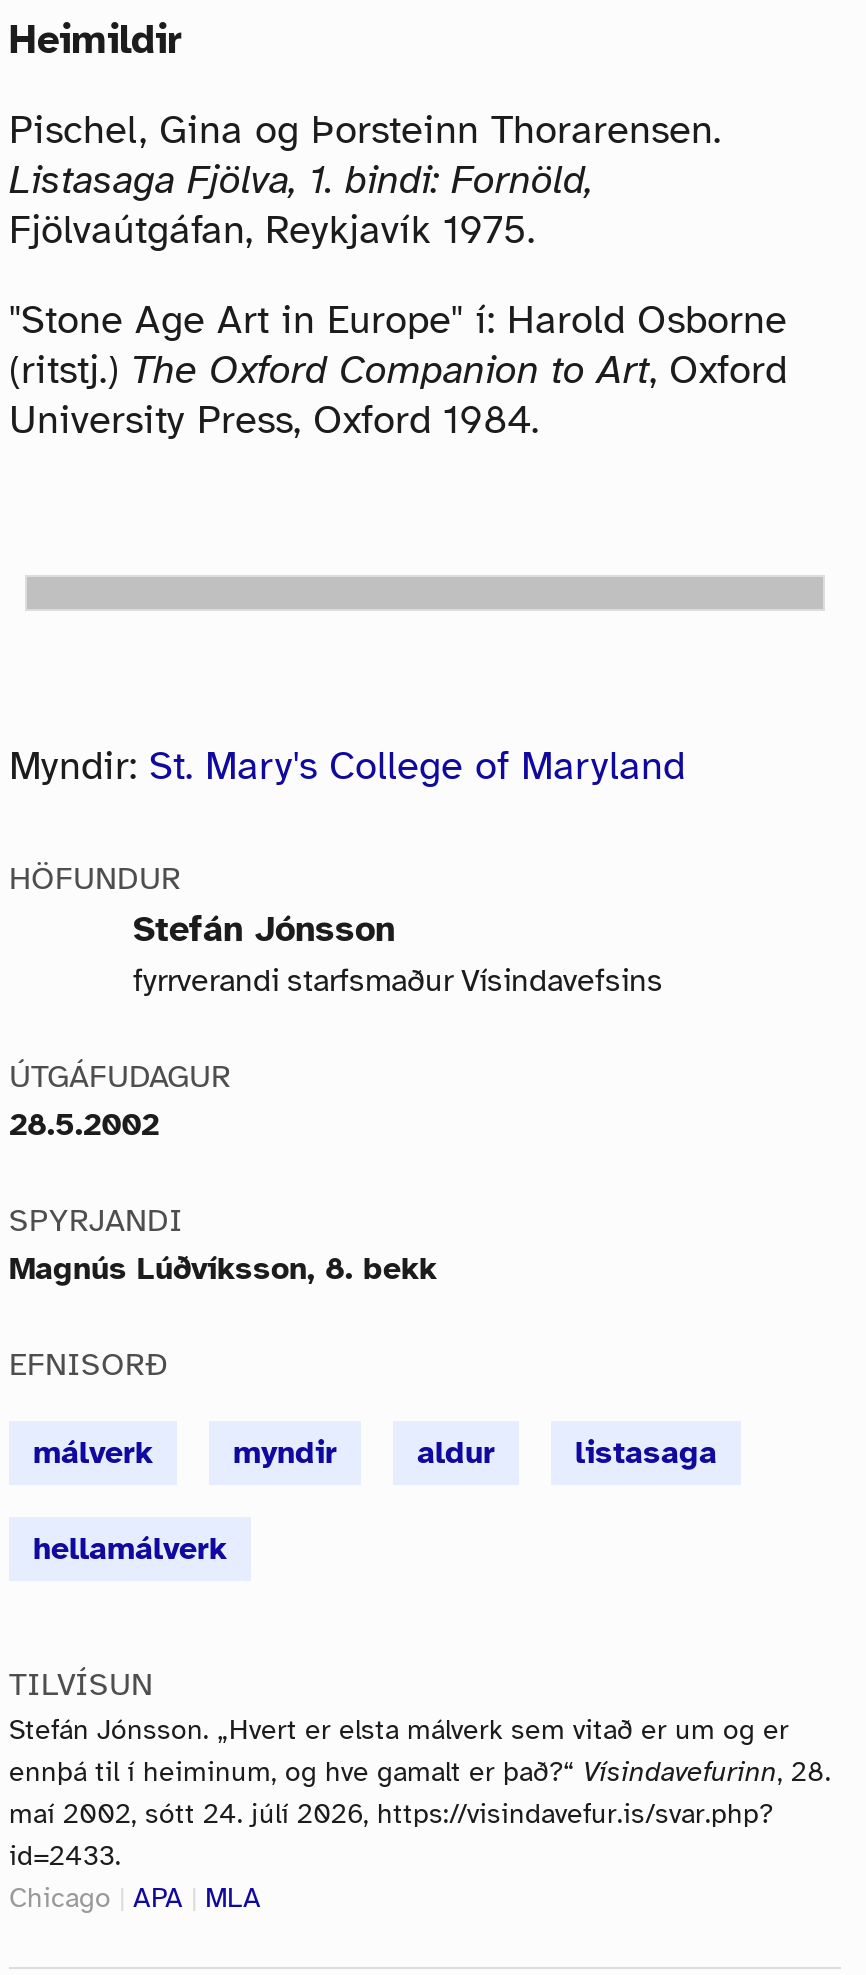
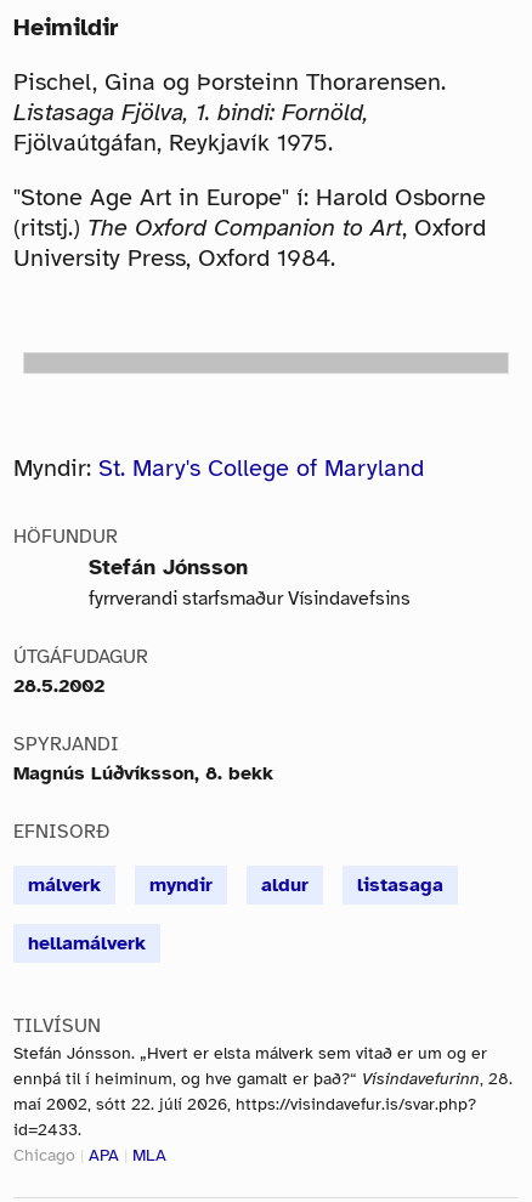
- maí 2002, sótt 24. júlí 2026, https://visindavefur.is/svar.php?
+ maí 2002, sótt 22. júlí 2026, https://visindavefur.is/svar.php?
